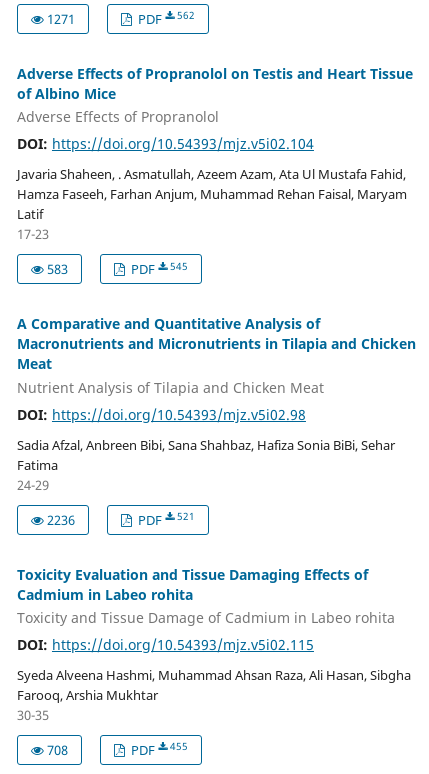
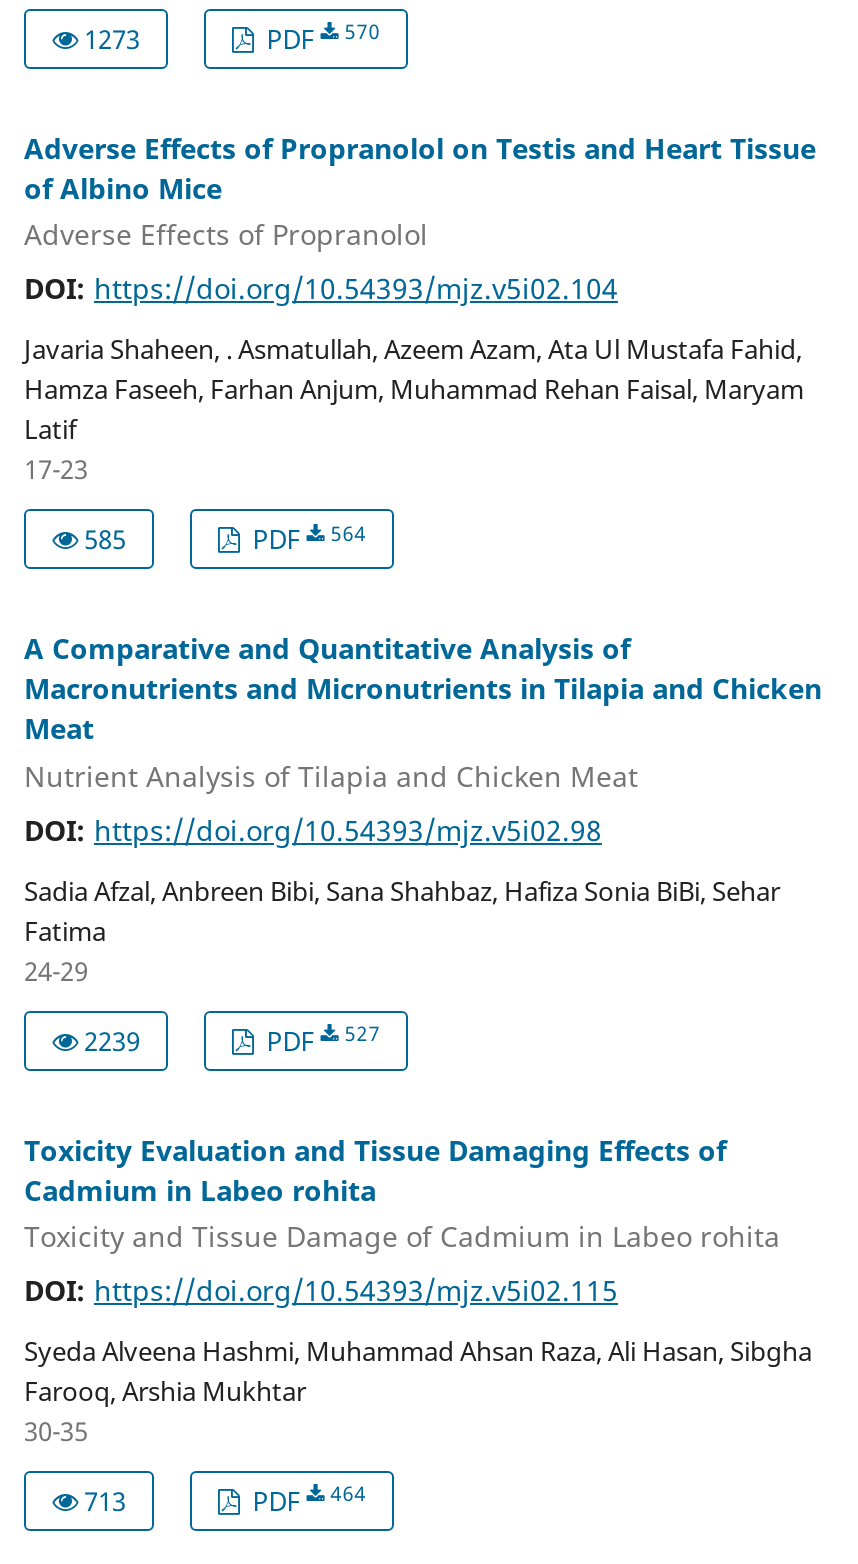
- 1271
+ 1273

- PDF 562
+ PDF 570

- 583
+ 585

- PDF 545
+ PDF 564

- 2236
+ 2239

- PDF 521
+ PDF 527

- 708
+ 713

- PDF 455
+ PDF 464
